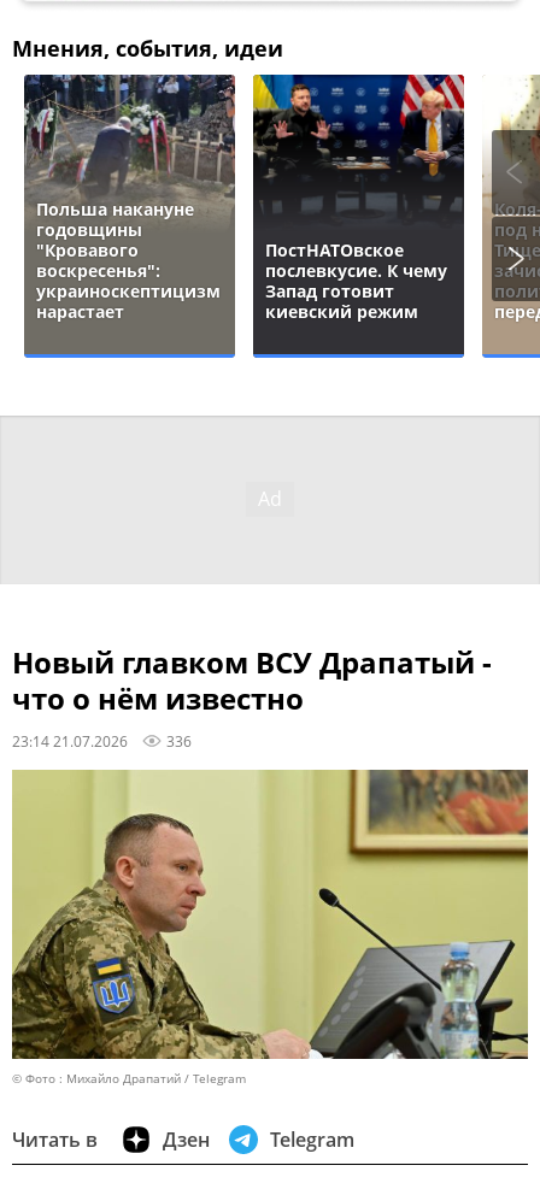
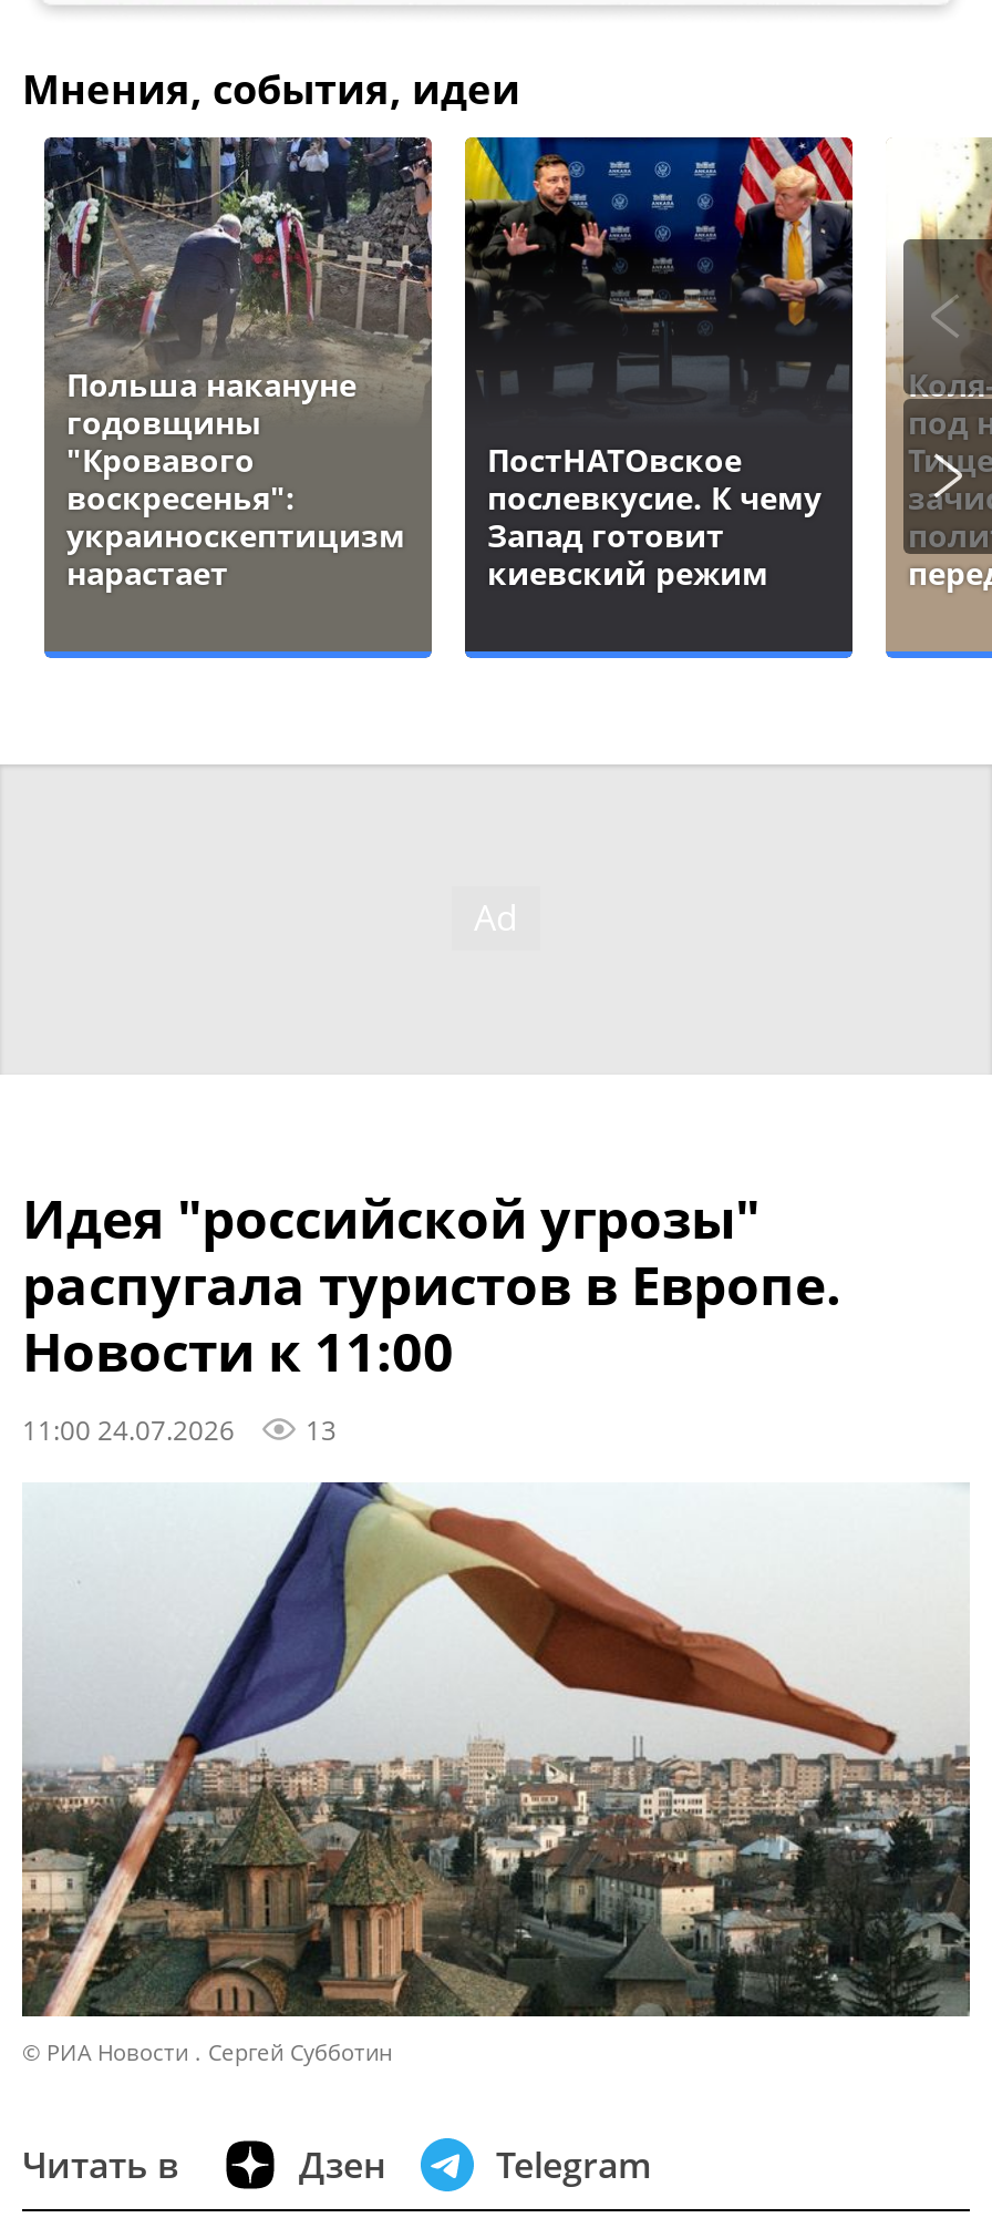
- Новый главком ВСУ Драпатый -
- что о нём известно
- 23:14 21.07.2026
- 336
+ Идея "российской угрозы"
+ распугала туристов в Европе.
+ Новости к 11:00
+ 11:00 24.07.2026
+ 13

- [image]
- © Фото : Михайло Драпатий / Telegram
+ [image]
+ © РИА Новости . Сергей Субботин
